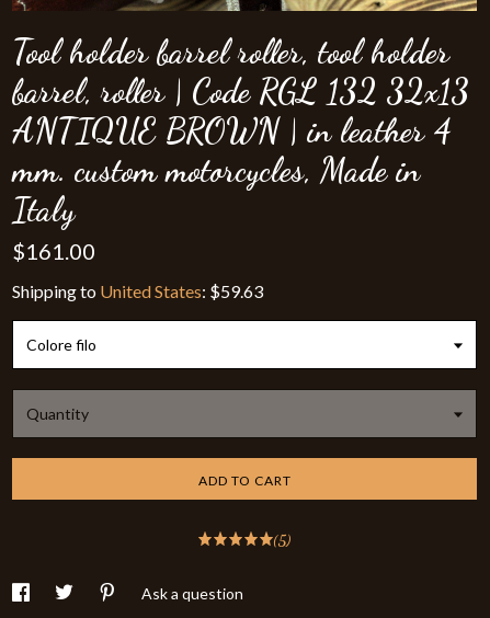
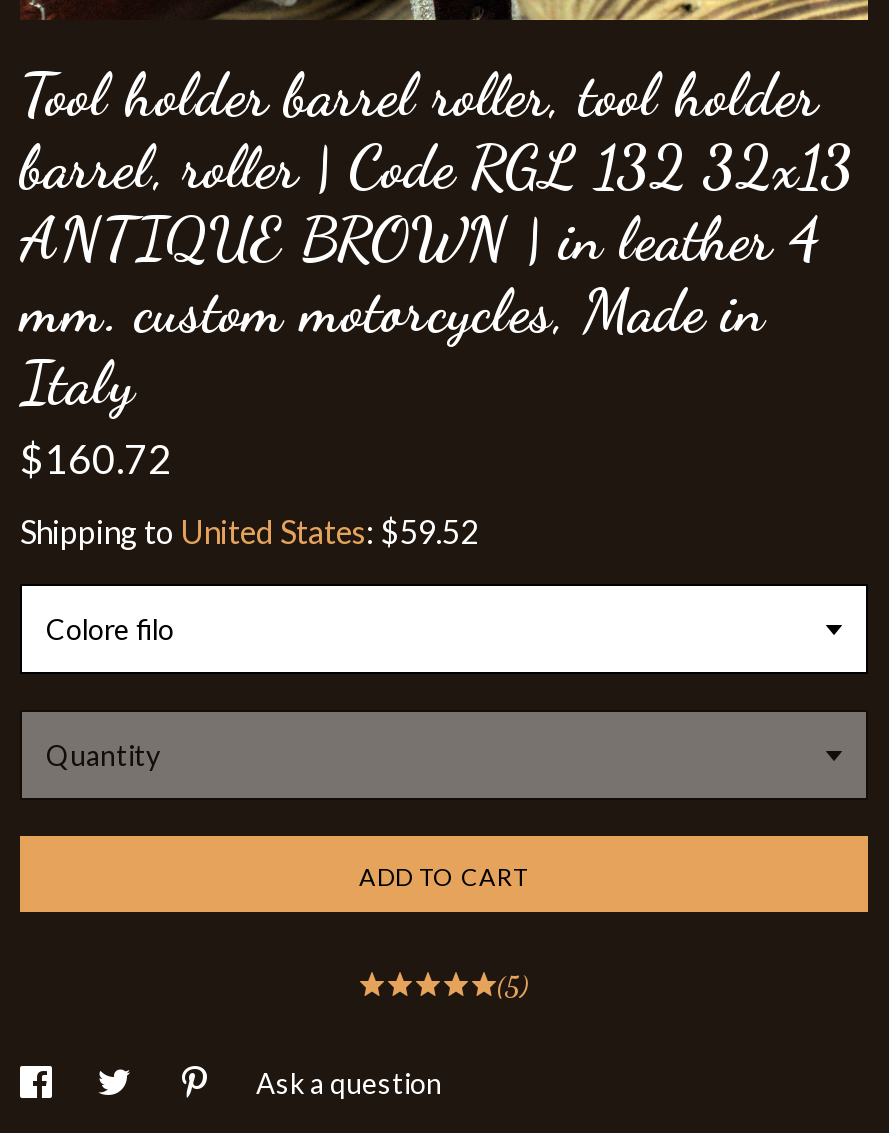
- $161.00
+ $160.72

- Shipping to United States: $59.63
+ Shipping to United States: $59.52
